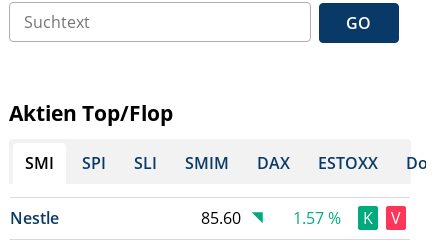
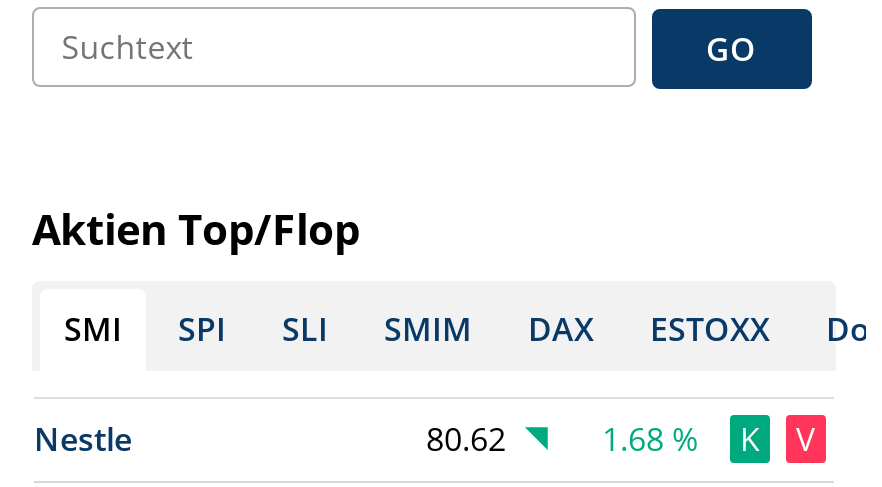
- 85.60
+ 80.62

- 1.57 % K V
+ 1.68 % K V
